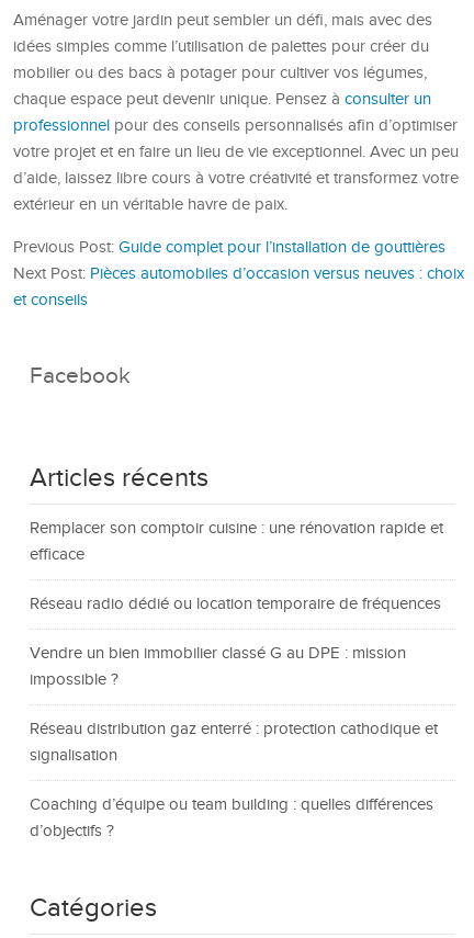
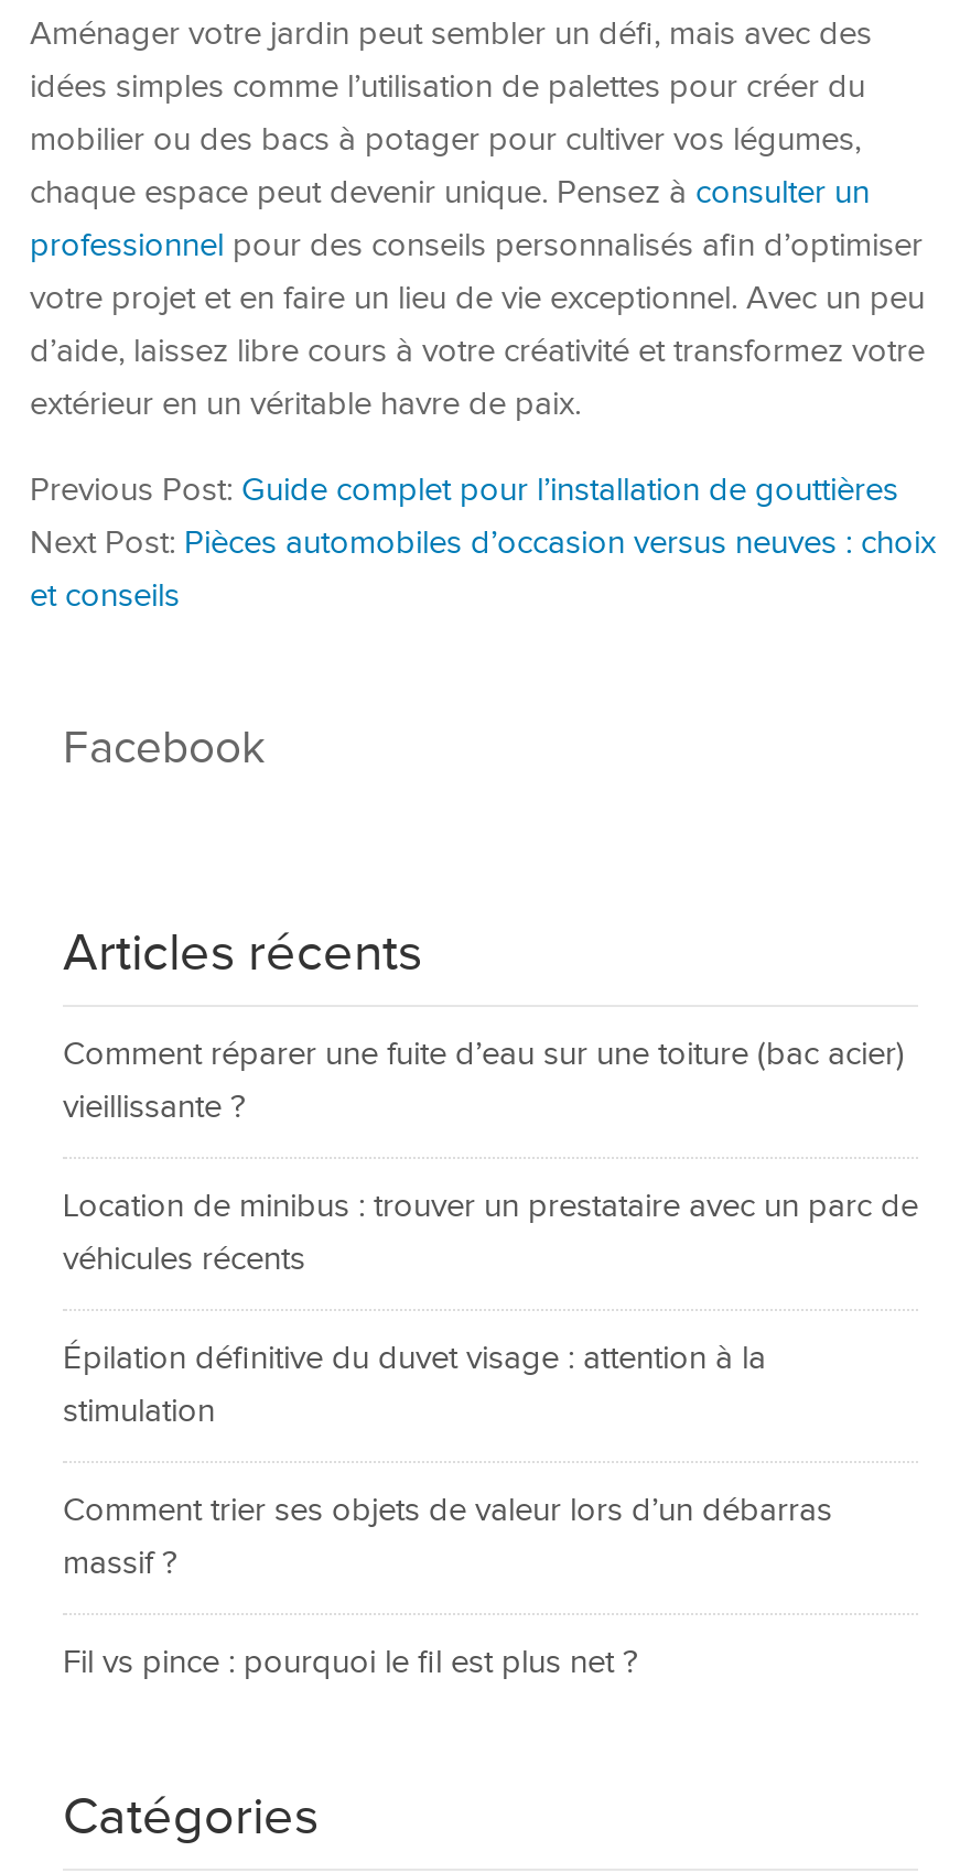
- Remplacer son comptoir cuisine : une rénovation rapide et
- efficace
+ Comment réparer une fuite d’eau sur une toiture (bac acier)
+ vieillissante ?

- Réseau radio dédié ou location temporaire de fréquences
+ Location de minibus : trouver un prestataire avec un parc de
+ véhicules récents

- Vendre un bien immobilier classé G au DPE : mission
- impossible ?
+ Épilation définitive du duvet visage : attention à la
+ stimulation

- Réseau distribution gaz enterré : protection cathodique et
- signalisation
+ Comment trier ses objets de valeur lors d’un débarras
+ massif ?

- Coaching d’équipe ou team building : quelles différences
- d’objectifs ?
+ Fil vs pince : pourquoi le fil est plus net ?
